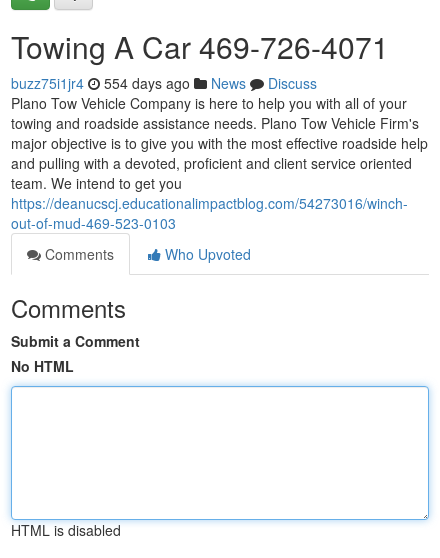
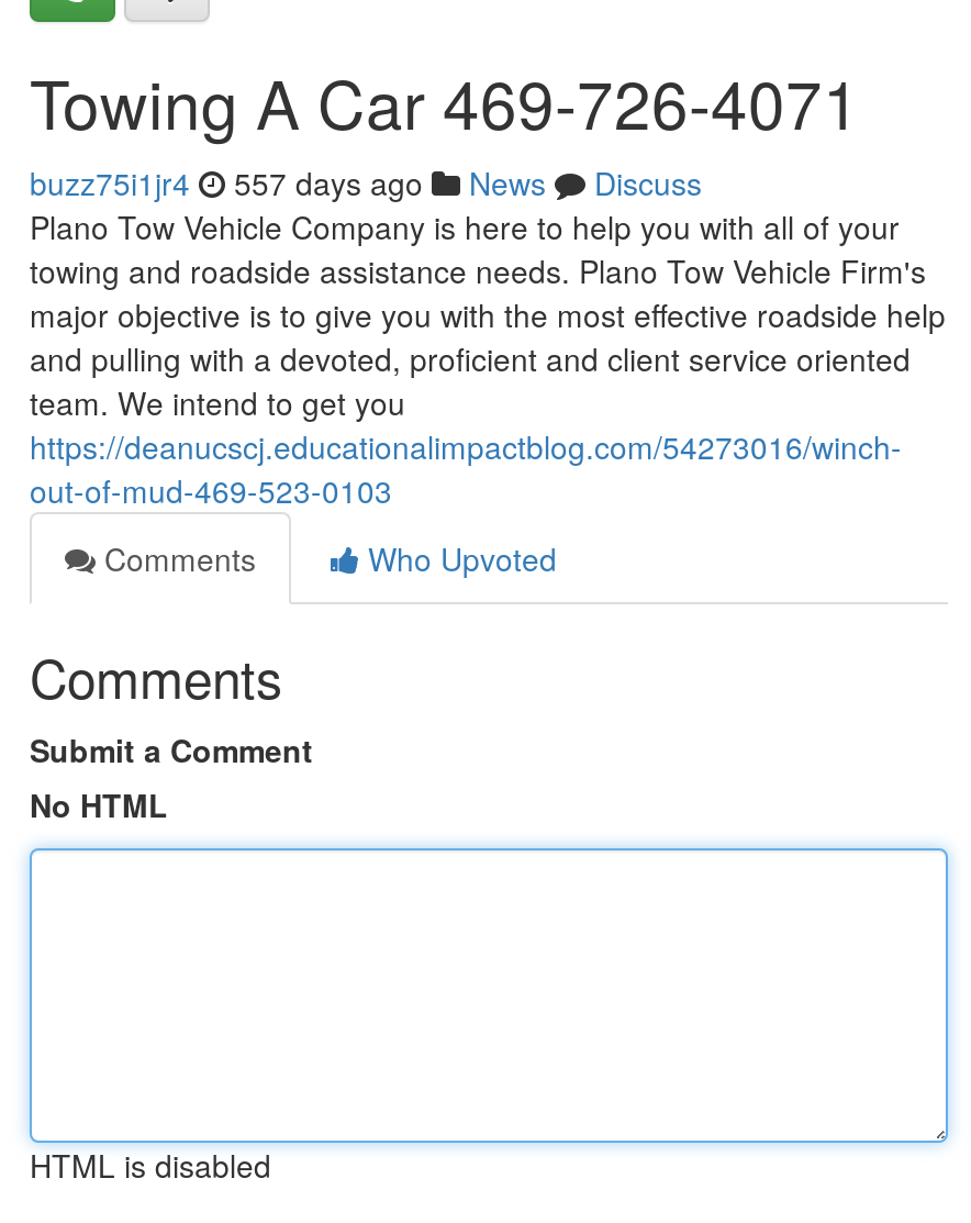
- buzz75i1jr4 554 days ago News Discuss
+ buzz75i1jr4 557 days ago News Discuss
